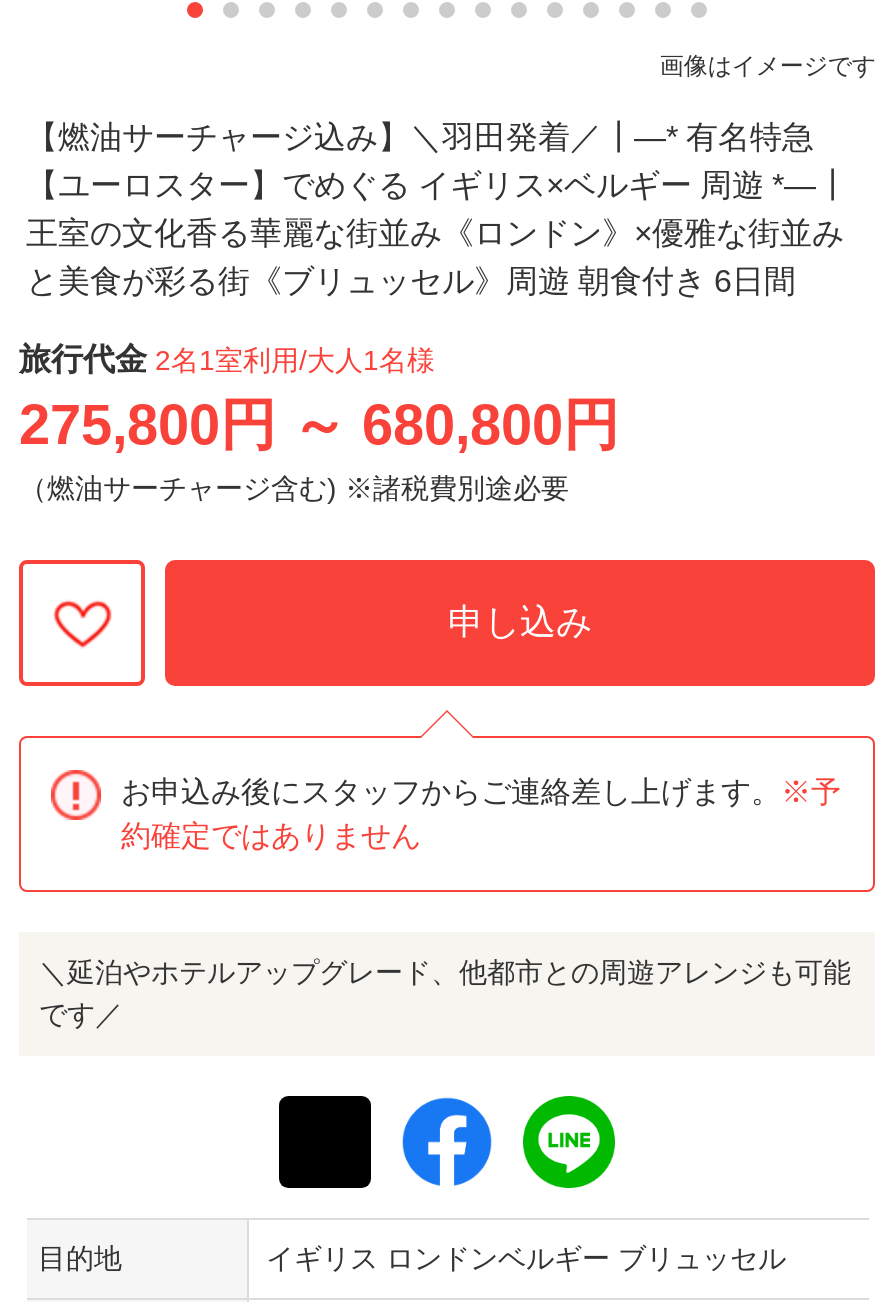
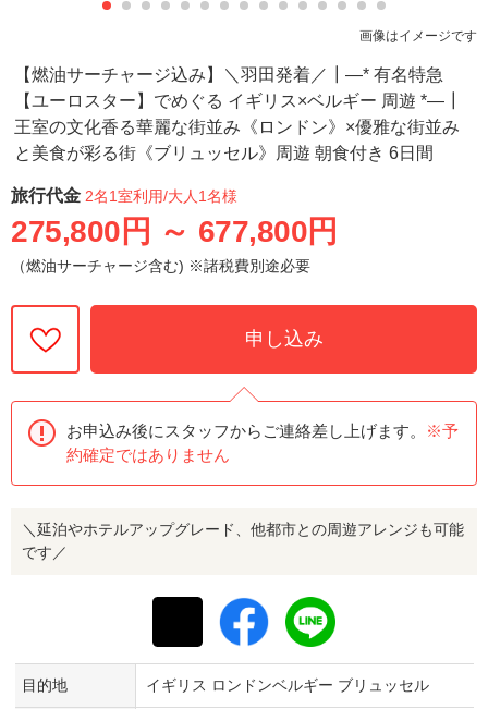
- 275,800円 ～ 680,800円
+ 275,800円 ～ 677,800円
